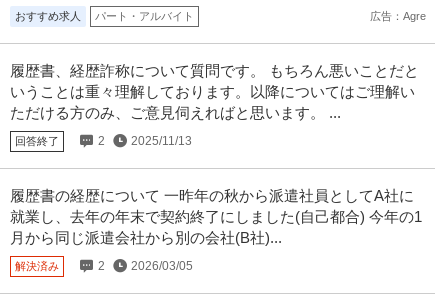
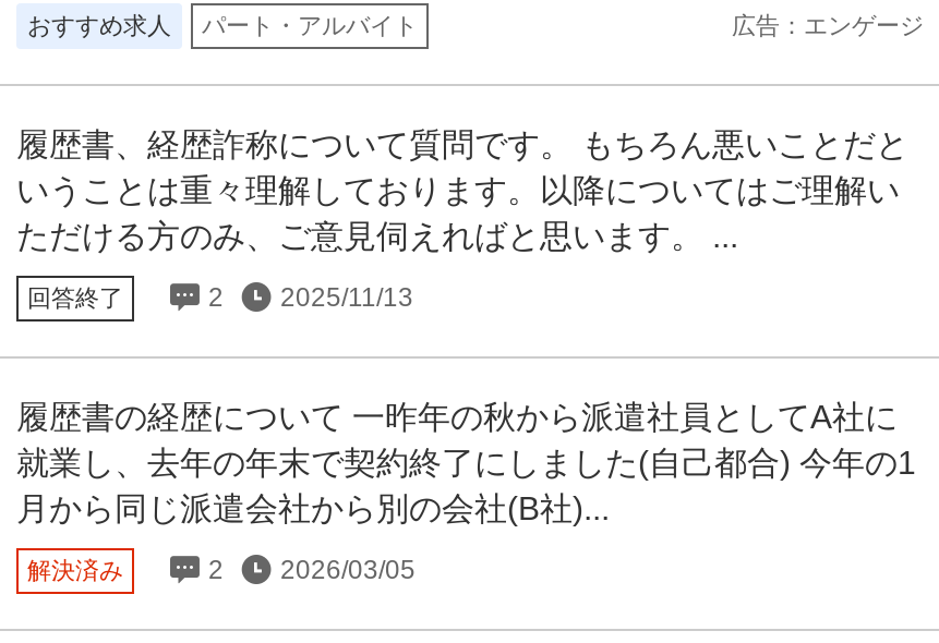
- 広告：Agre
+ 広告：エンゲージ
